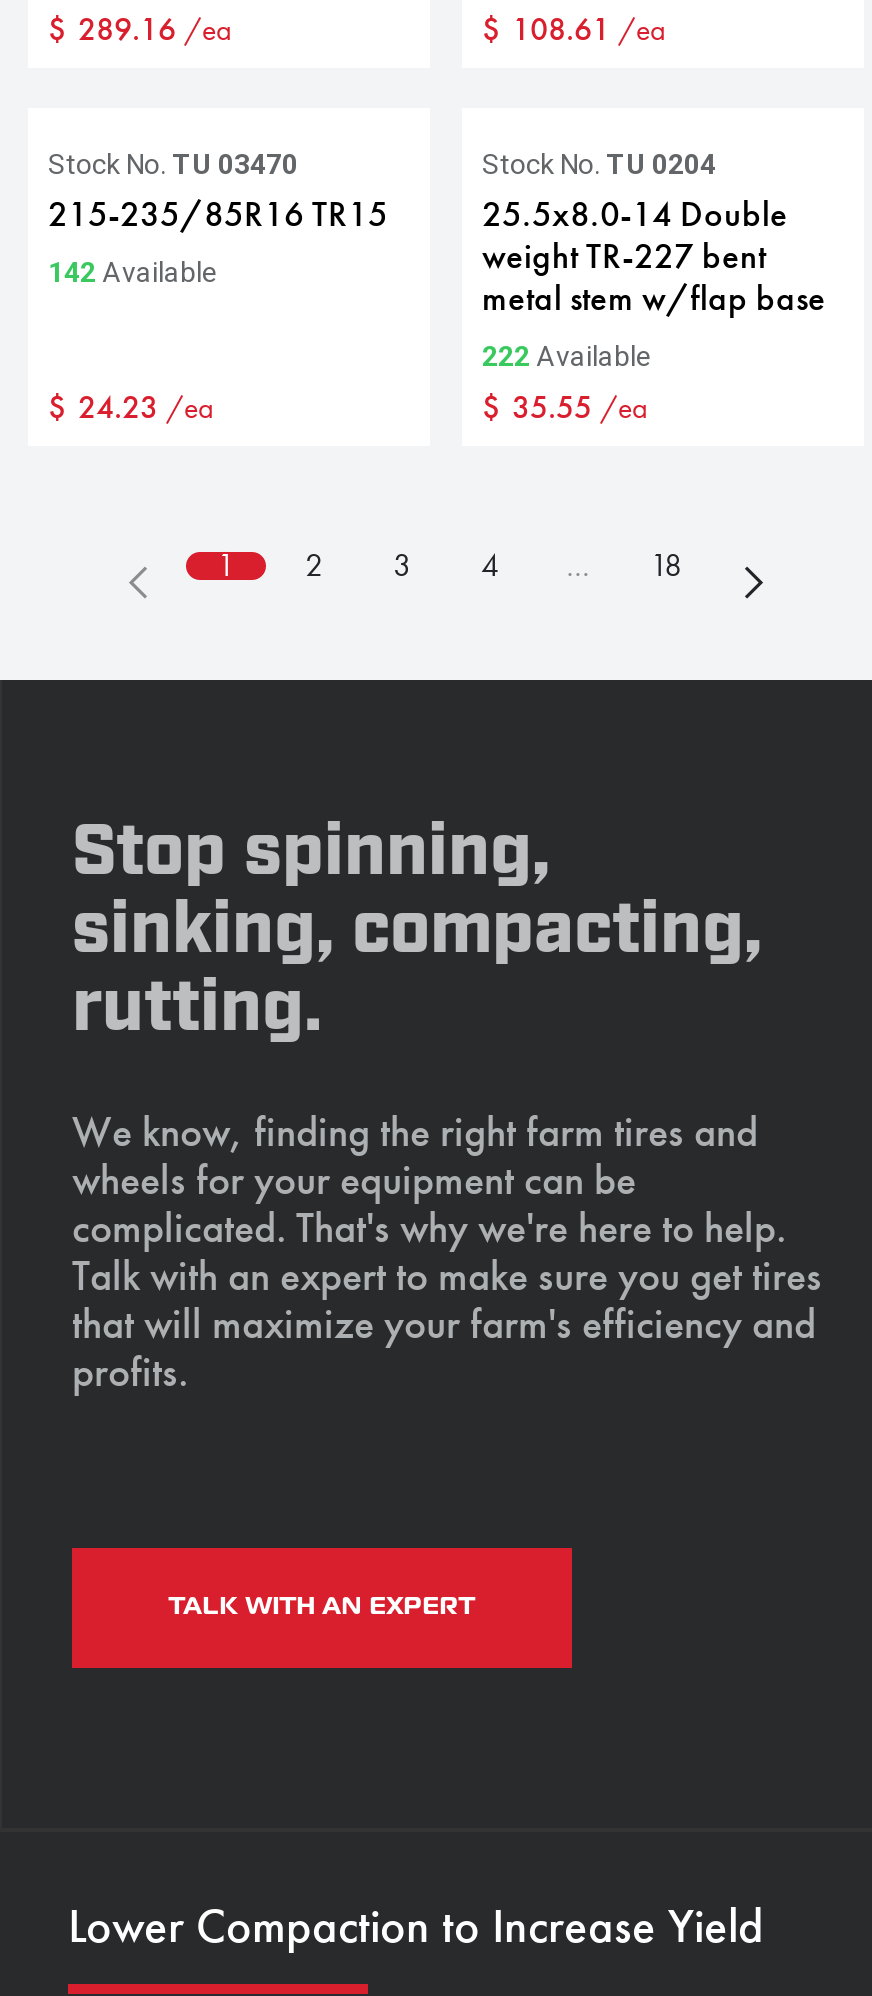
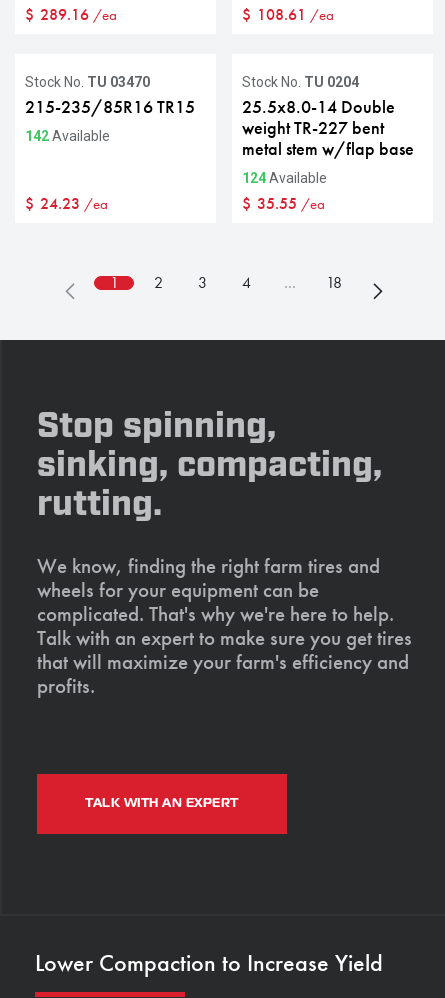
- 222 Available
+ 124 Available
